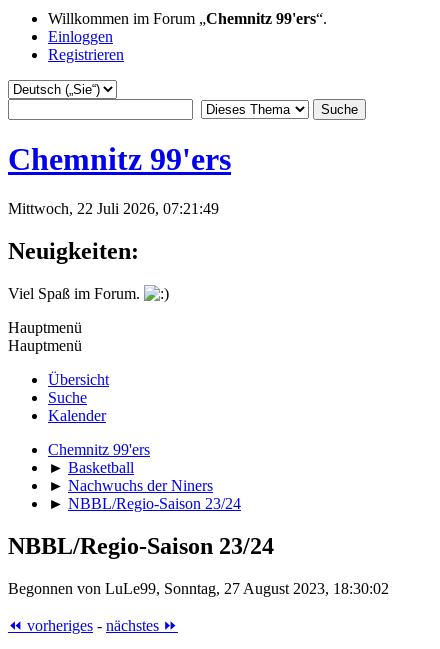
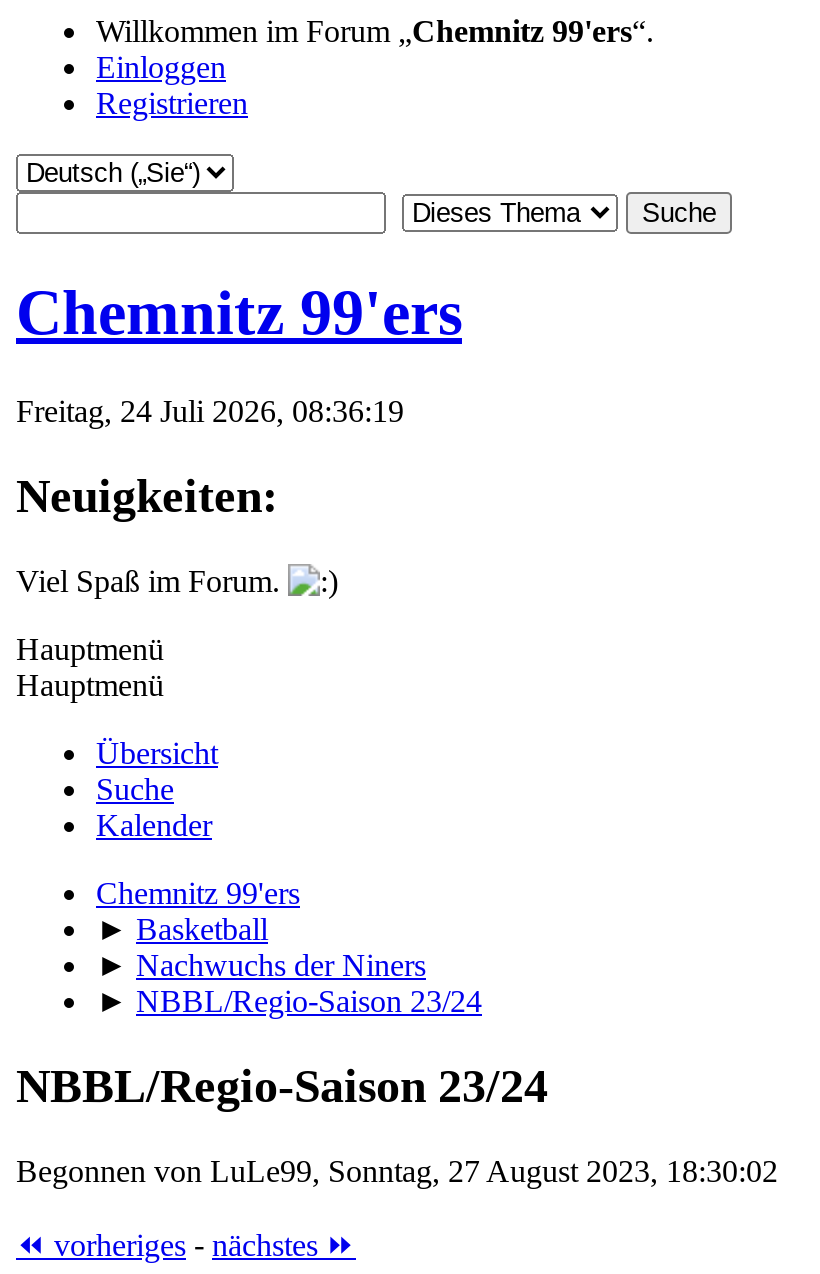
- Mittwoch, 22 Juli 2026, 07:21:49
+ Freitag, 24 Juli 2026, 08:36:19
